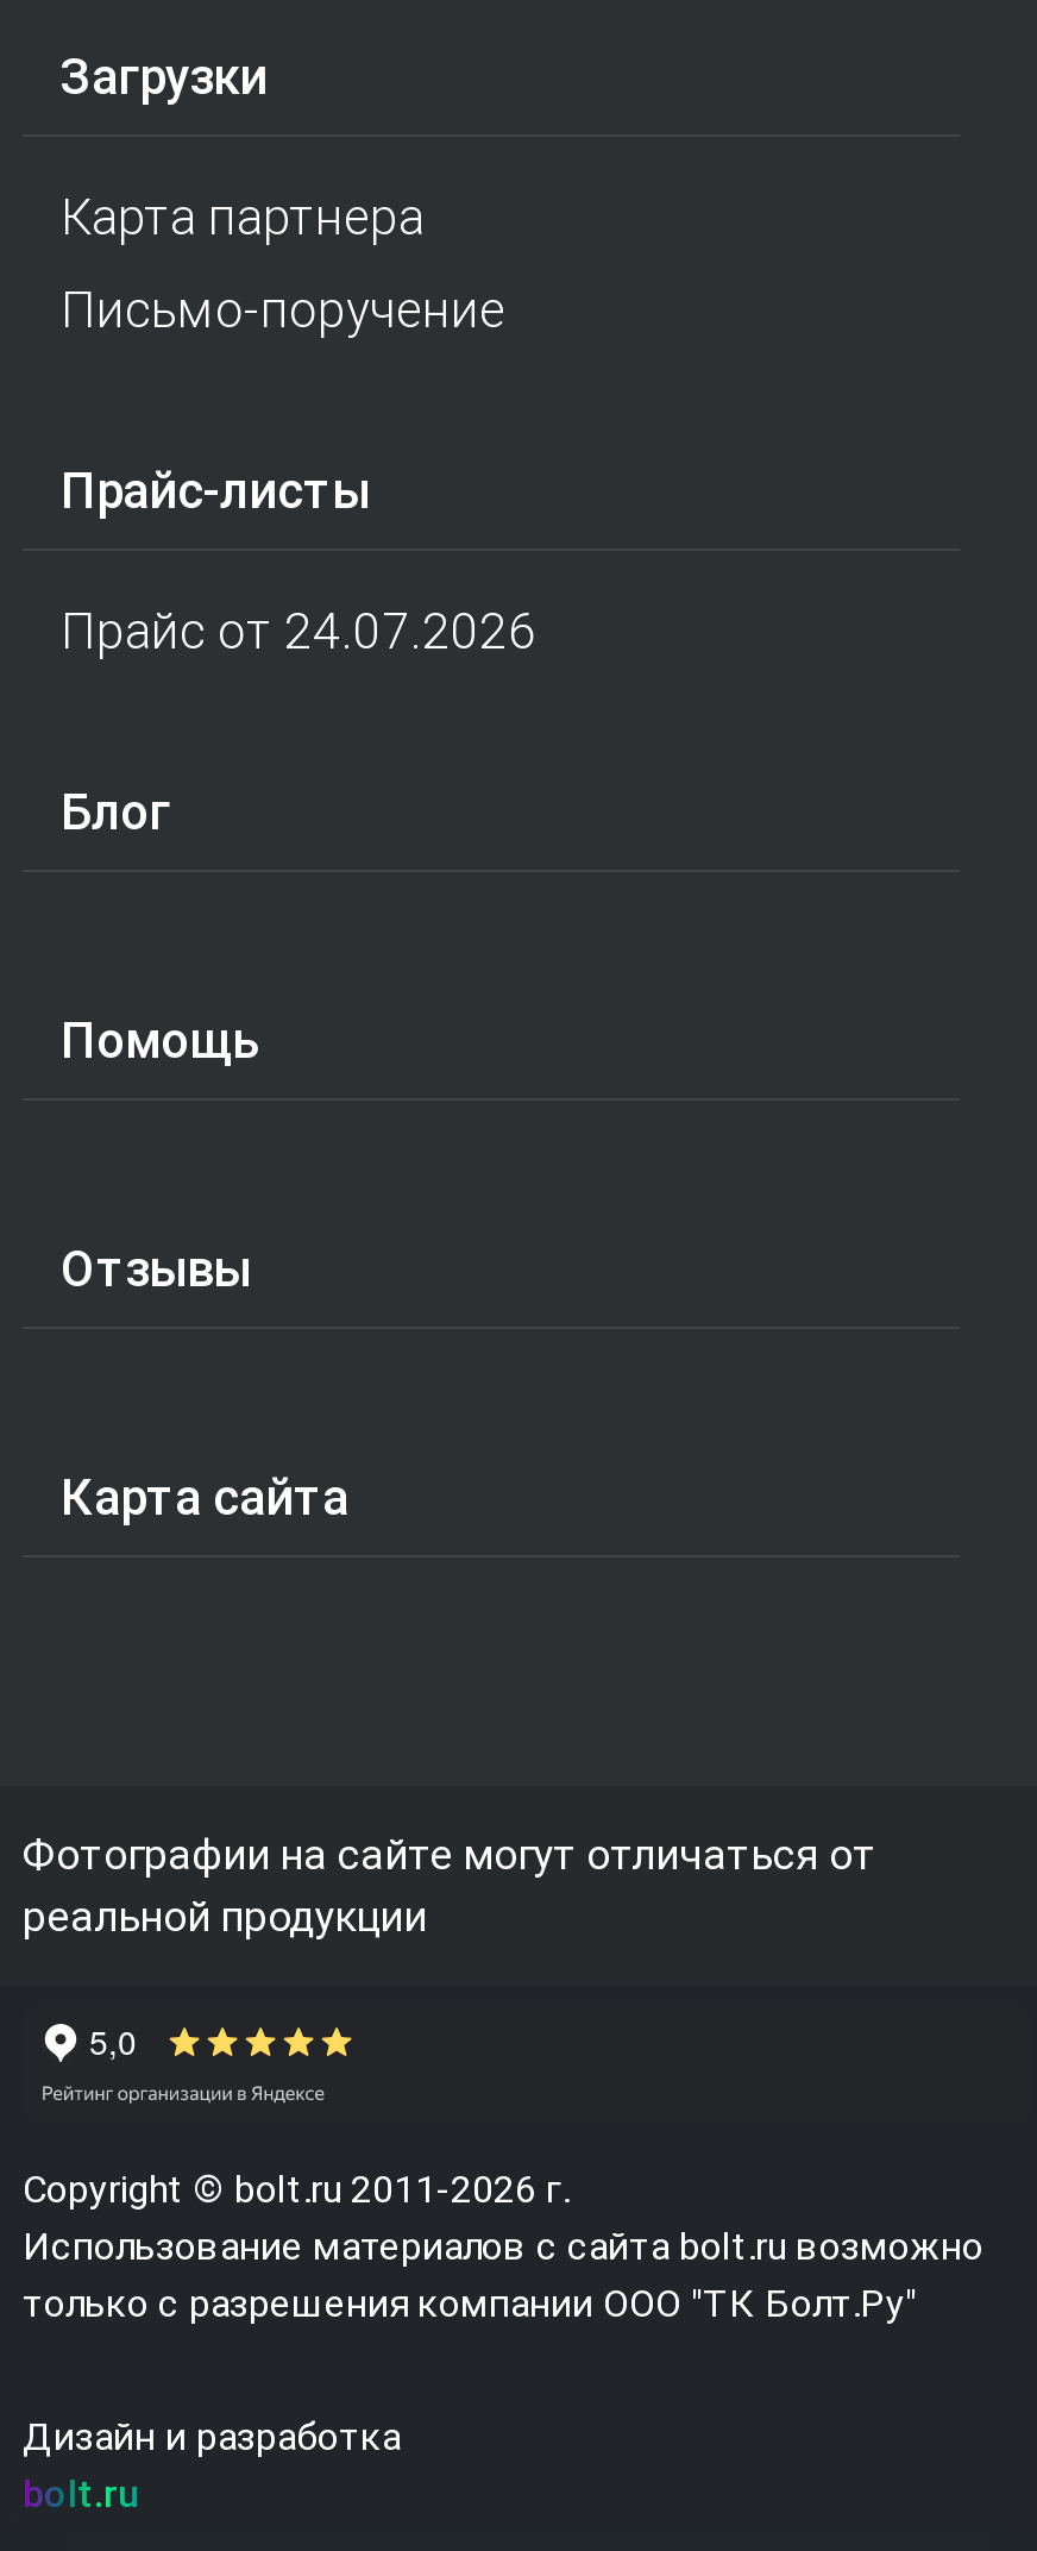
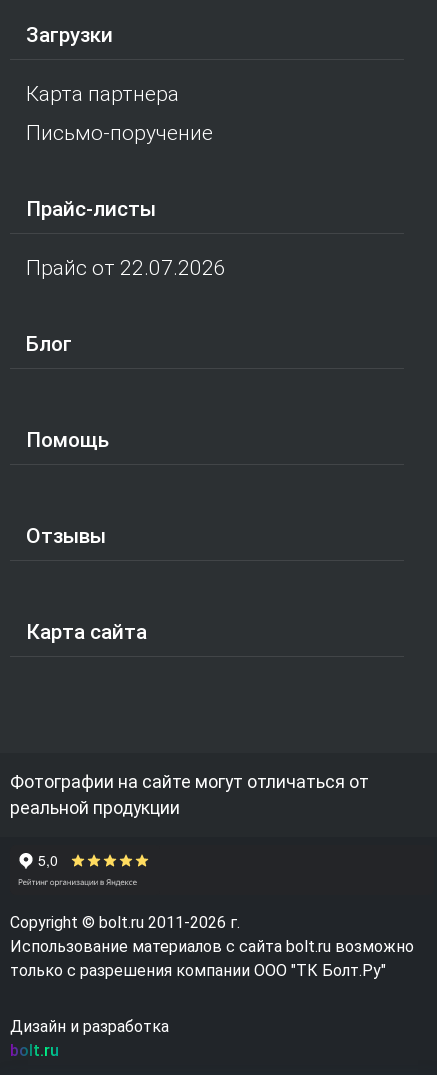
- Прайс от 24.07.2026
+ Прайс от 22.07.2026
